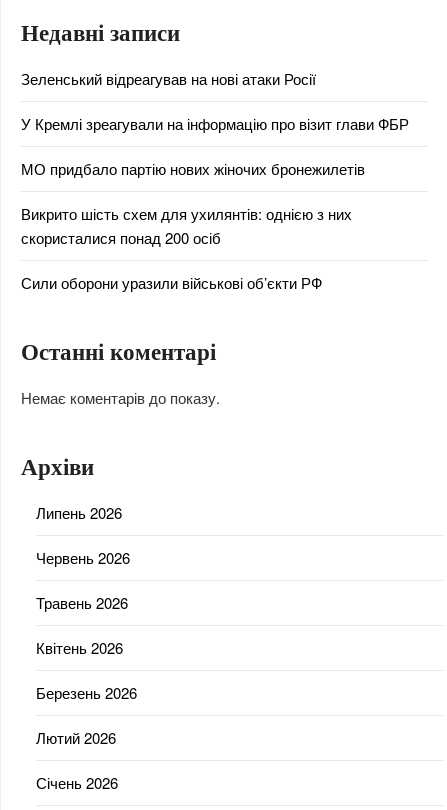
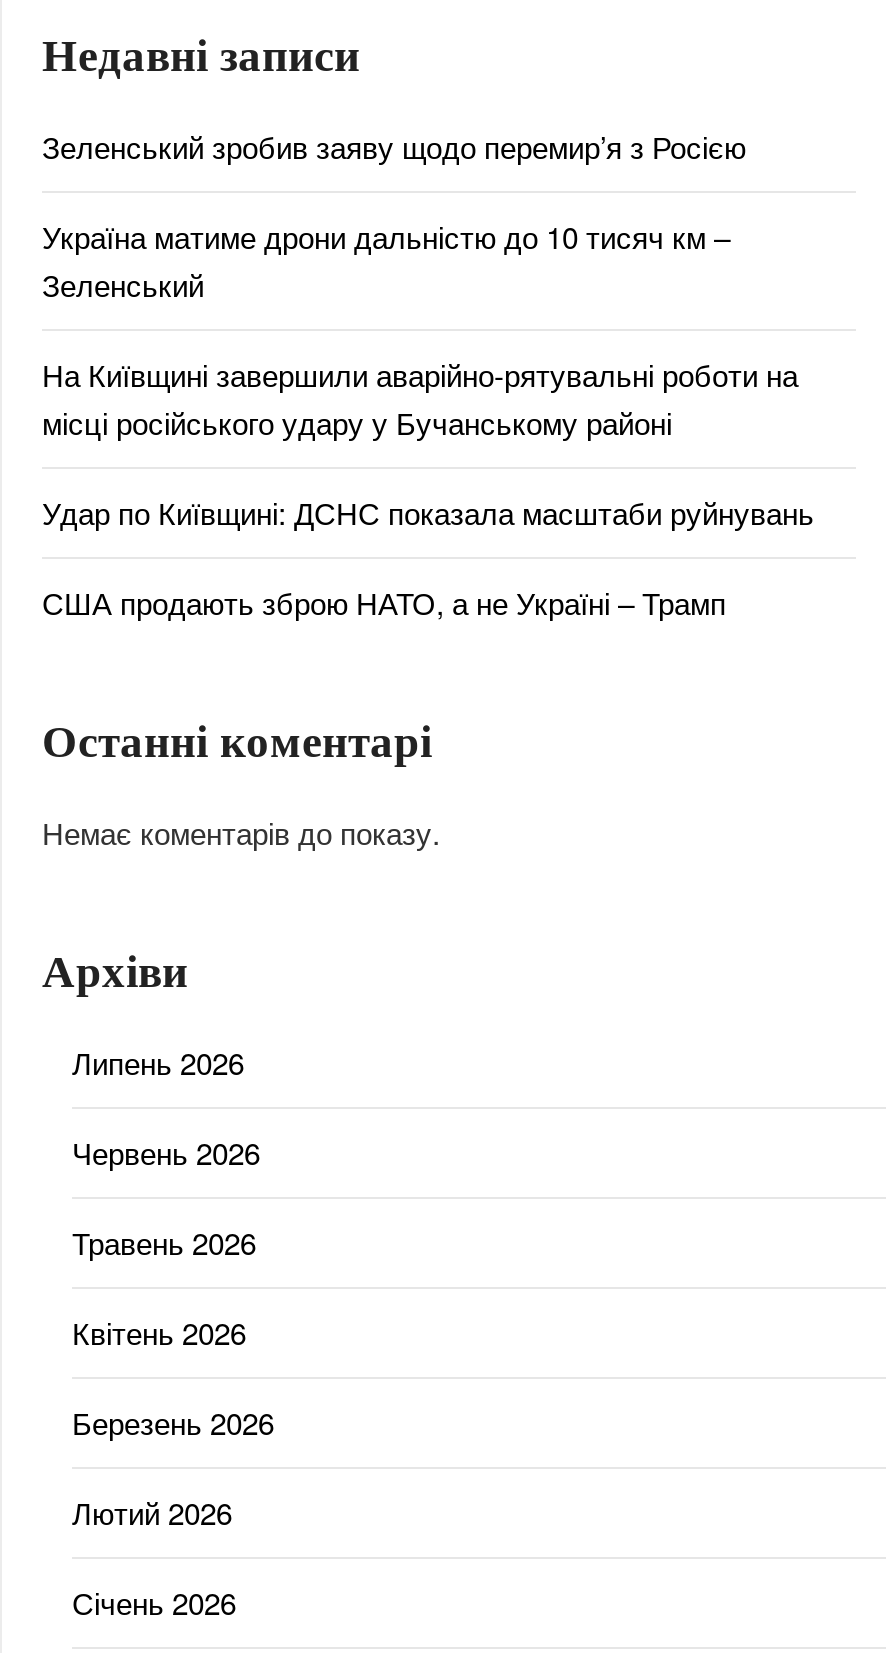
- Зеленський відреагував на нові атаки Росії
+ Зеленський зробив заяву щодо перемир’я з Росією

- У Кремлі зреагували на інформацію про візит глави ФБР
+ Україна матиме дрони дальністю до 10 тисяч км –
+ Зеленський

- МО придбало партію нових жіночих бронежилетів
+ На Київщині завершили аварійно-рятувальні роботи на
+ місці російського удару у Бучанському районі

- Викрито шість схем для ухилянтів: однією з них
- скористалися понад 200 осіб
+ Удар по Київщині: ДСНС показала масштаби руйнувань

- Сили оборони уразили військові об’єкти РФ
+ США продають зброю НАТО, а не Україні – Трамп
